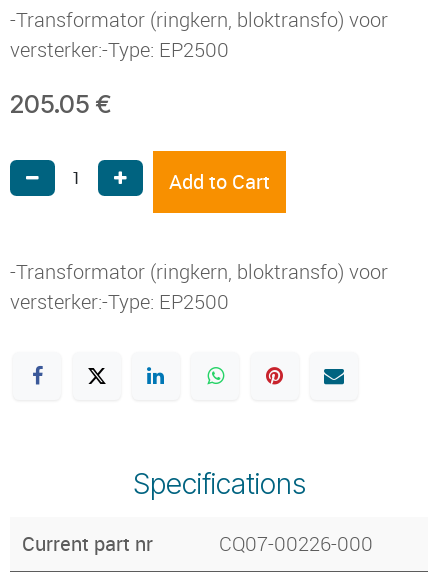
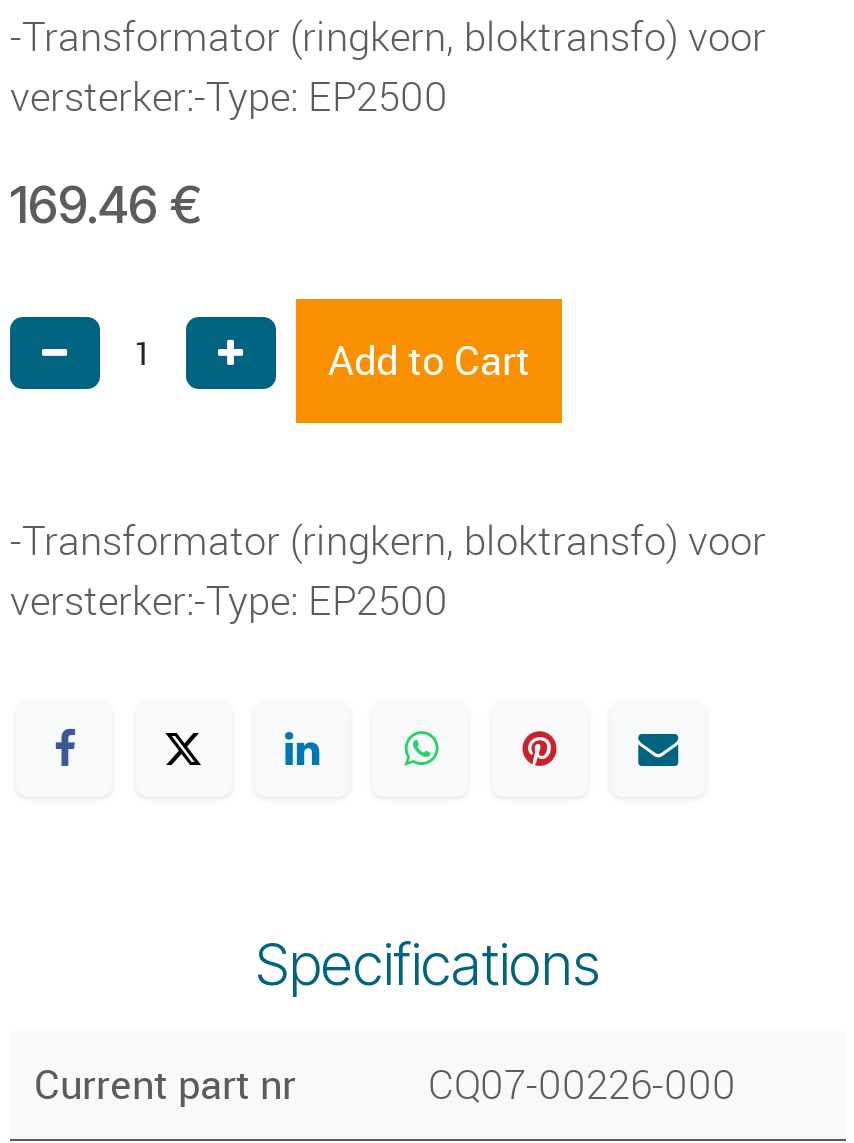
- 205.05 €
+ 169.46 €
